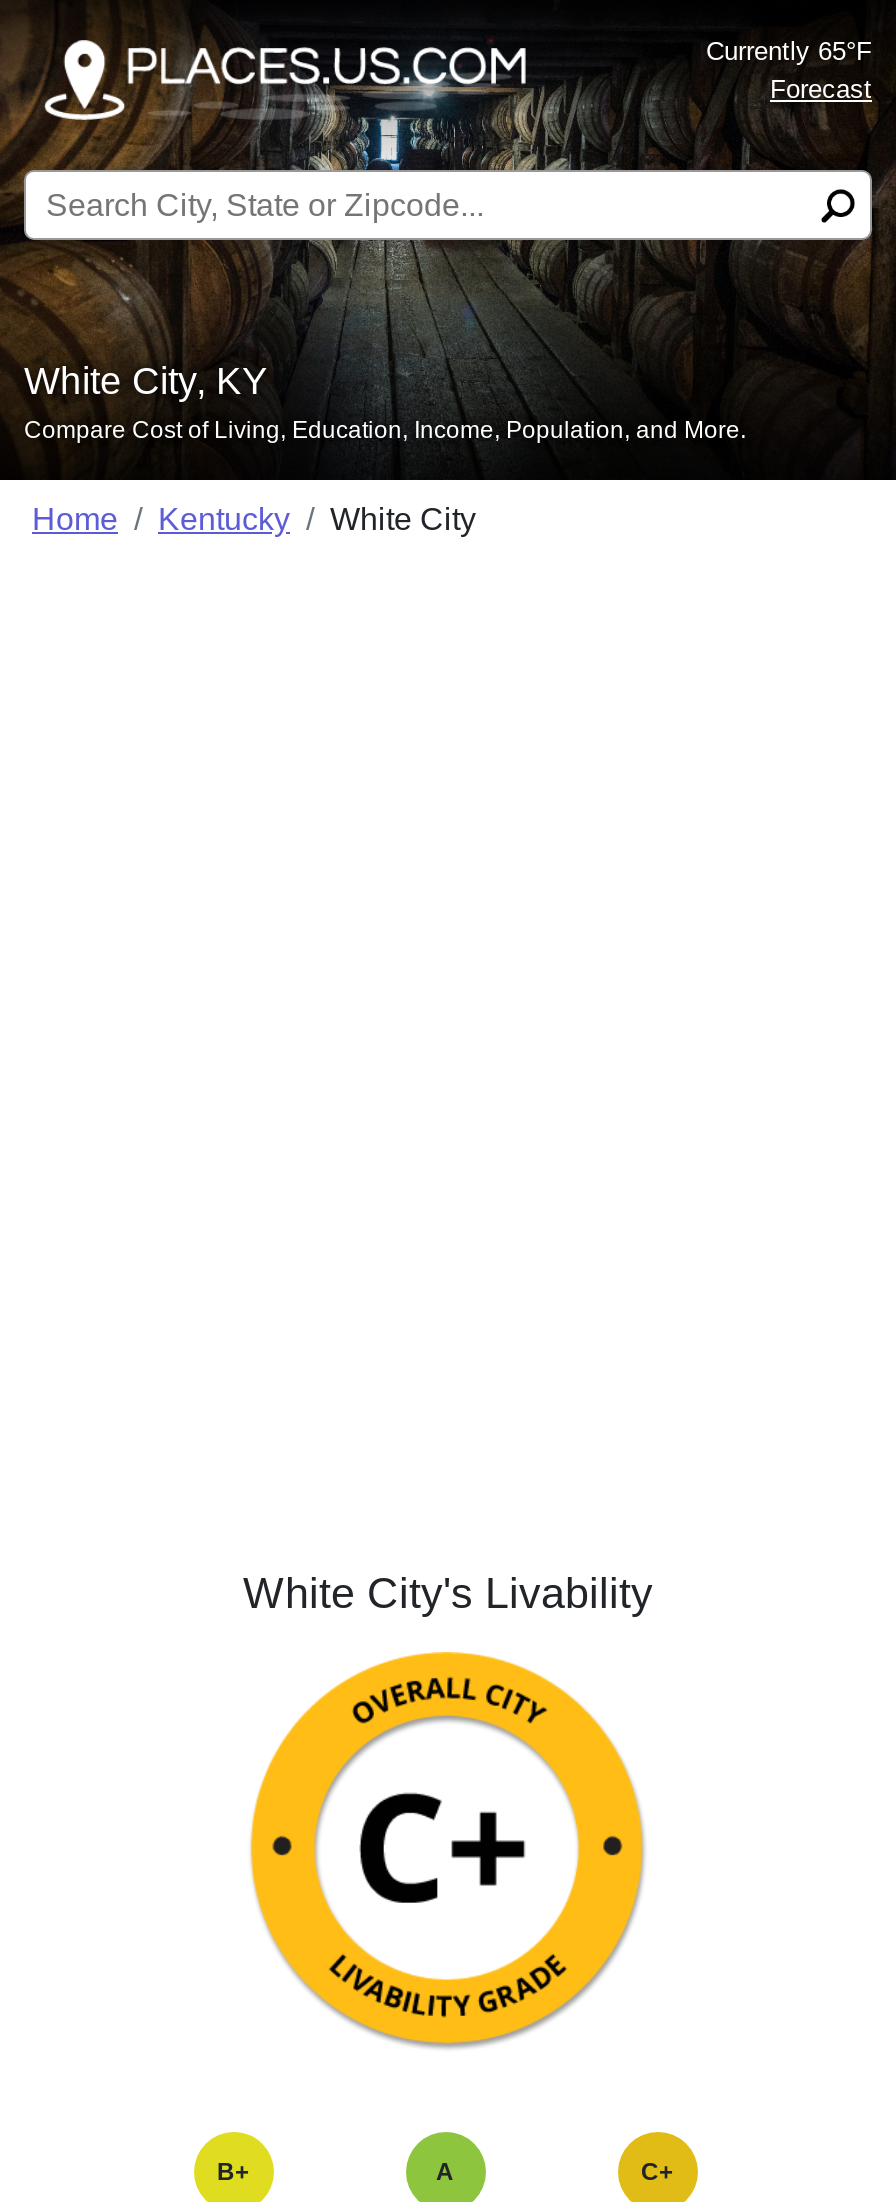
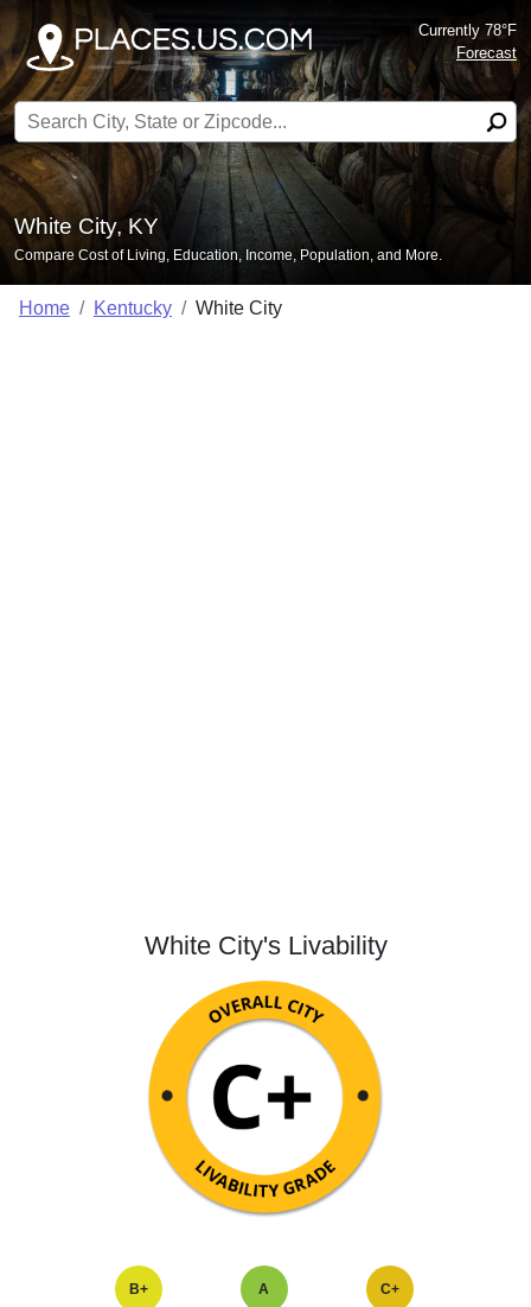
- Currently 65°F
+ Currently 78°F
